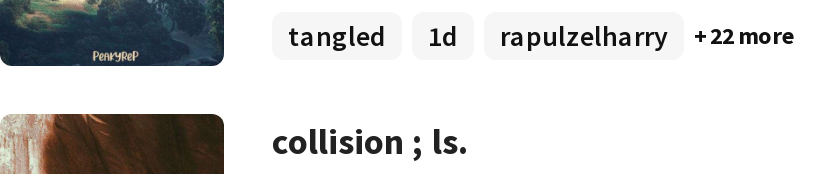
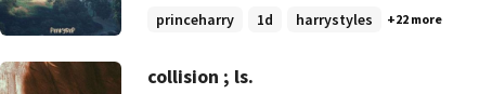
- tangled
+ princeharry

- rapulzelharry
+ harrystyles
